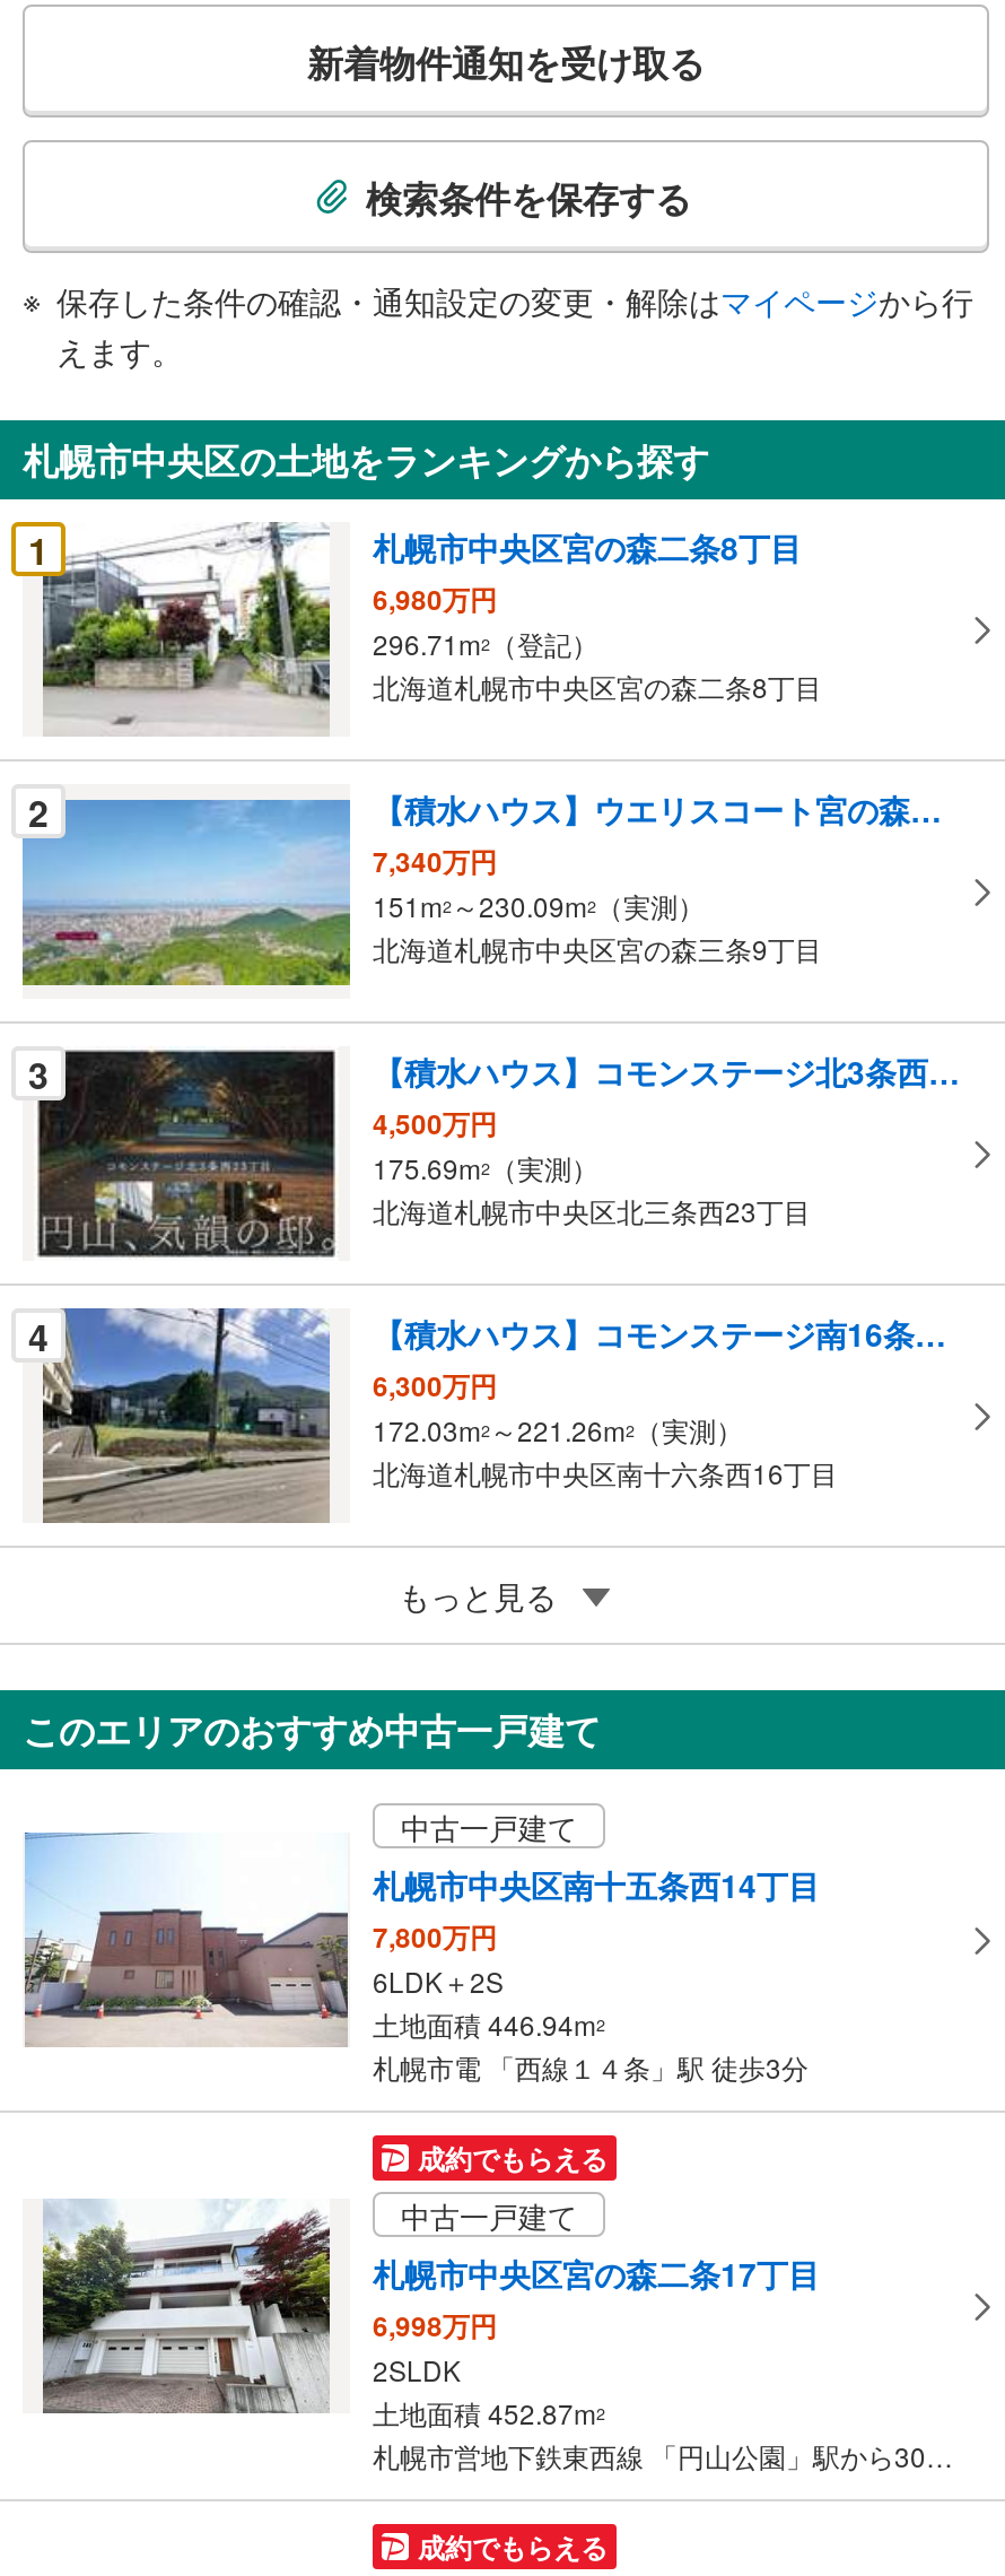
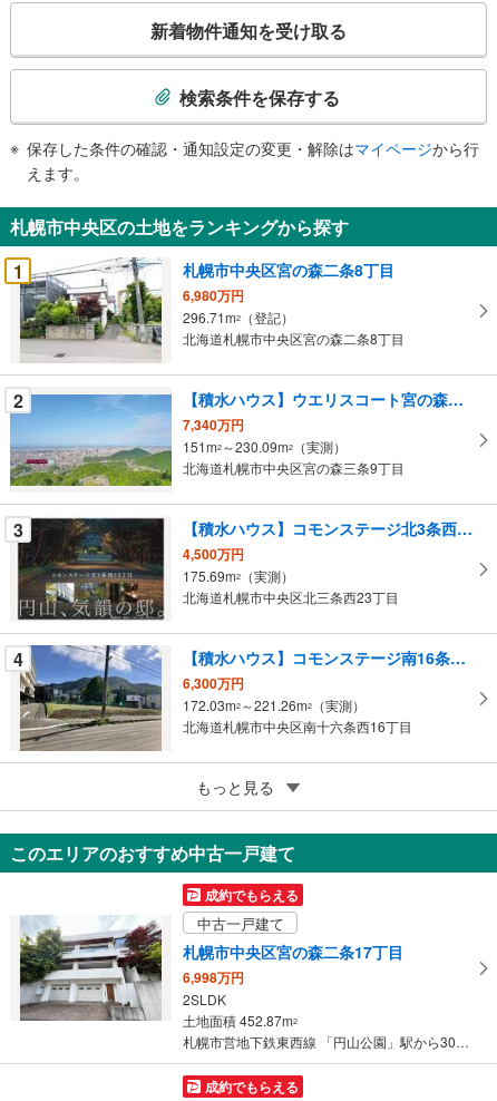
- [image]
- 中古一戸建て
- 札幌市中央区南十五条西14丁目
- 7,800万円
- 6LDK＋2S
- 土地面積 446.94m2
- 札幌市電 「西線１４条」駅 徒歩3分
